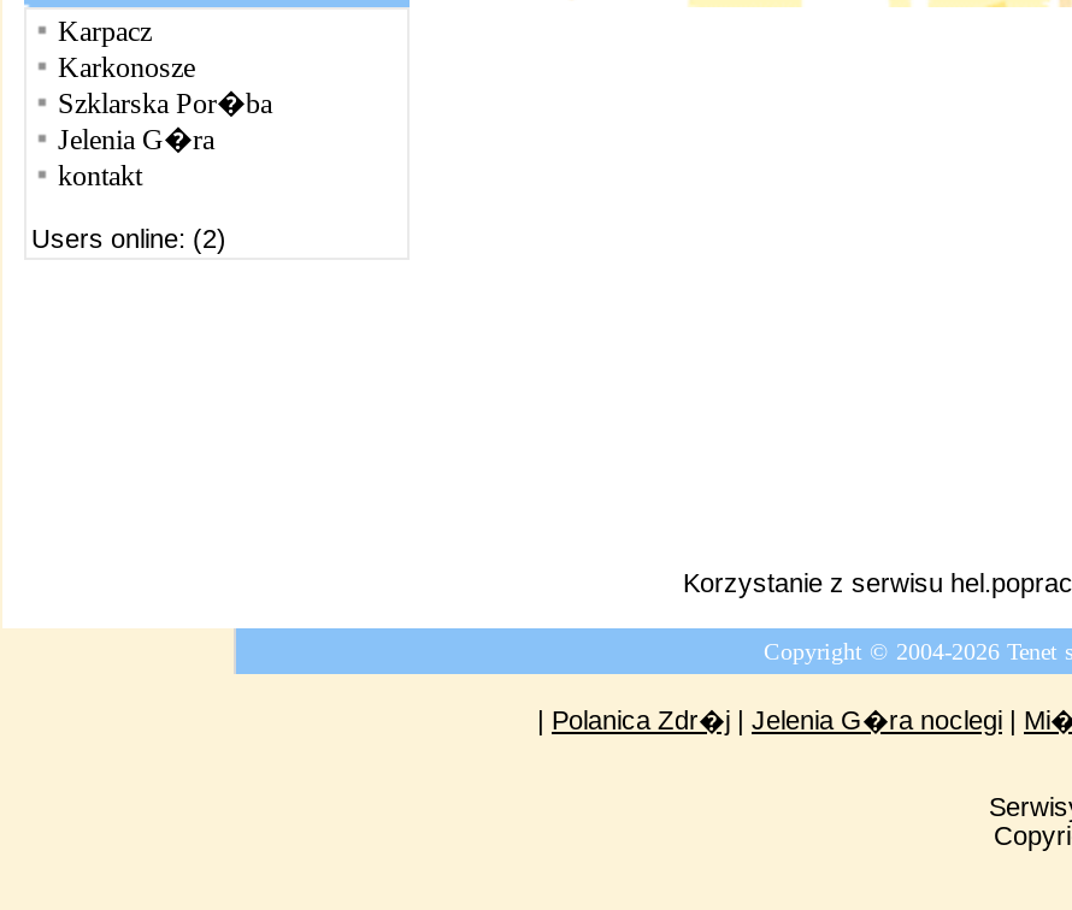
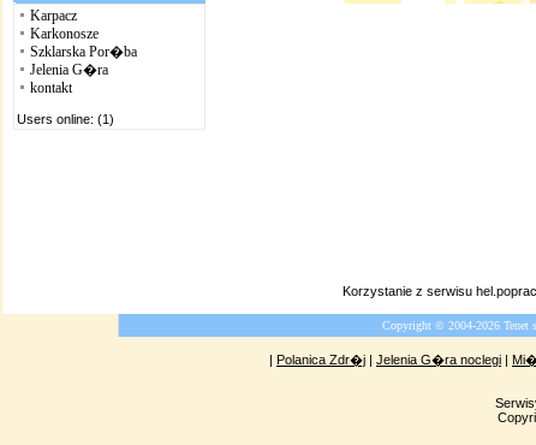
- Users online: (2)
+ Users online: (1)
